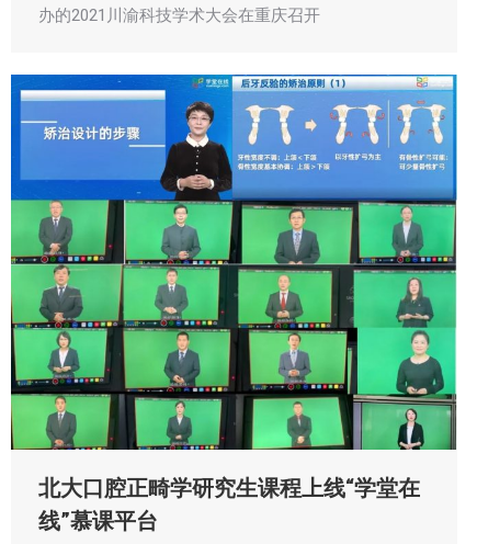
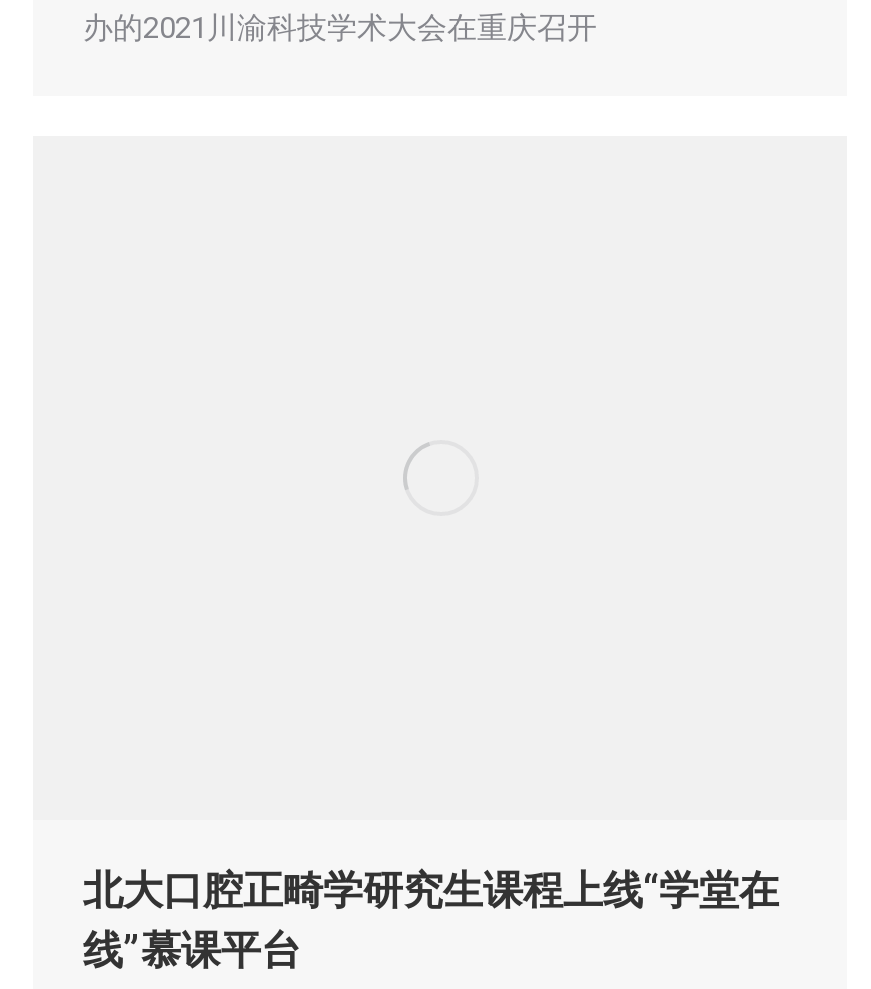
- [image]
